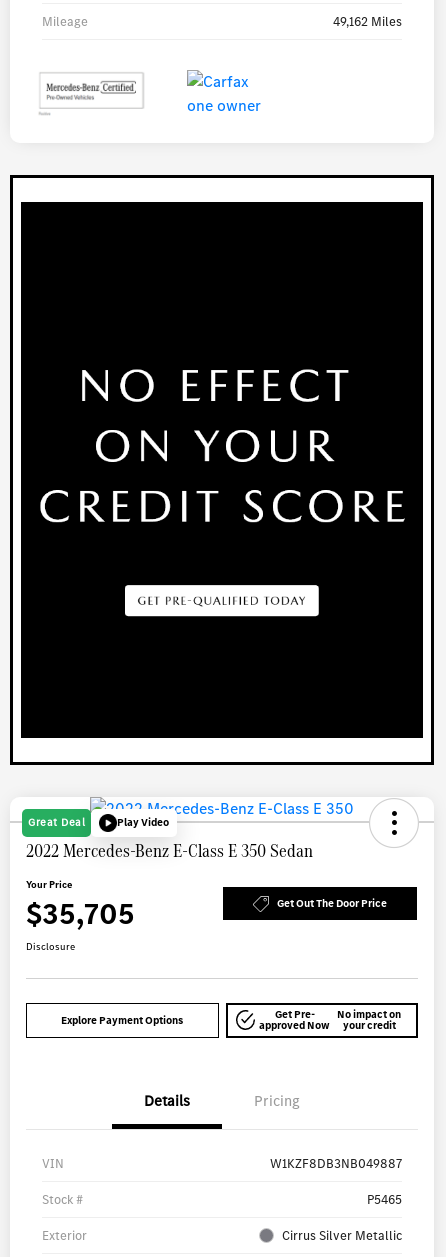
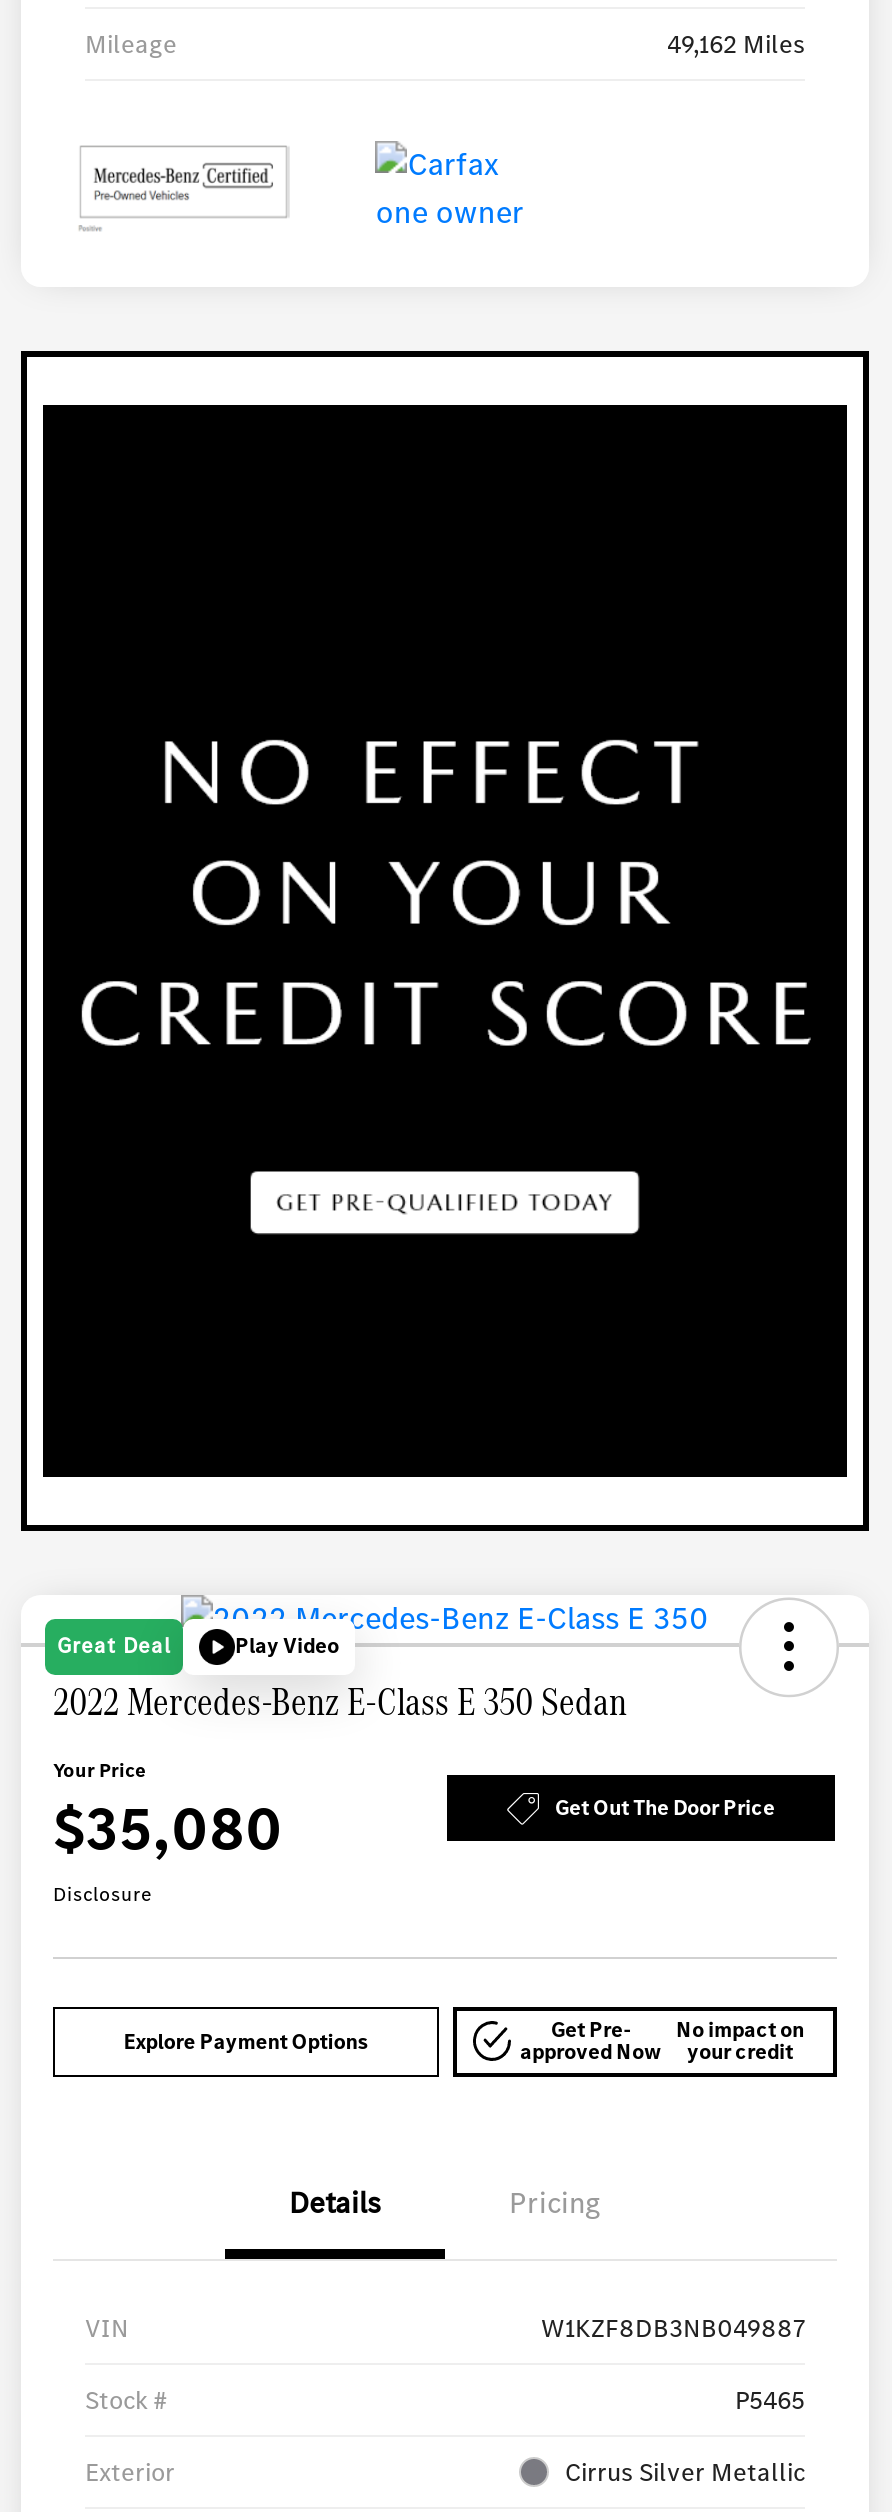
- $35,705
+ $35,080
